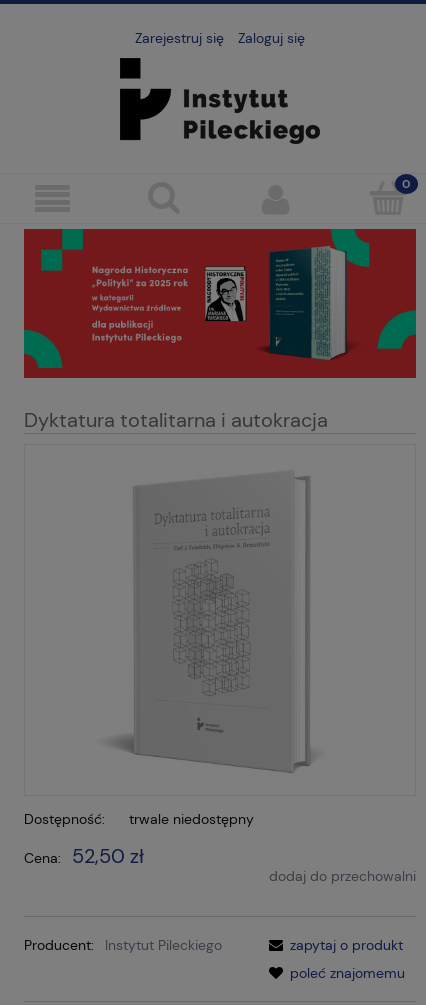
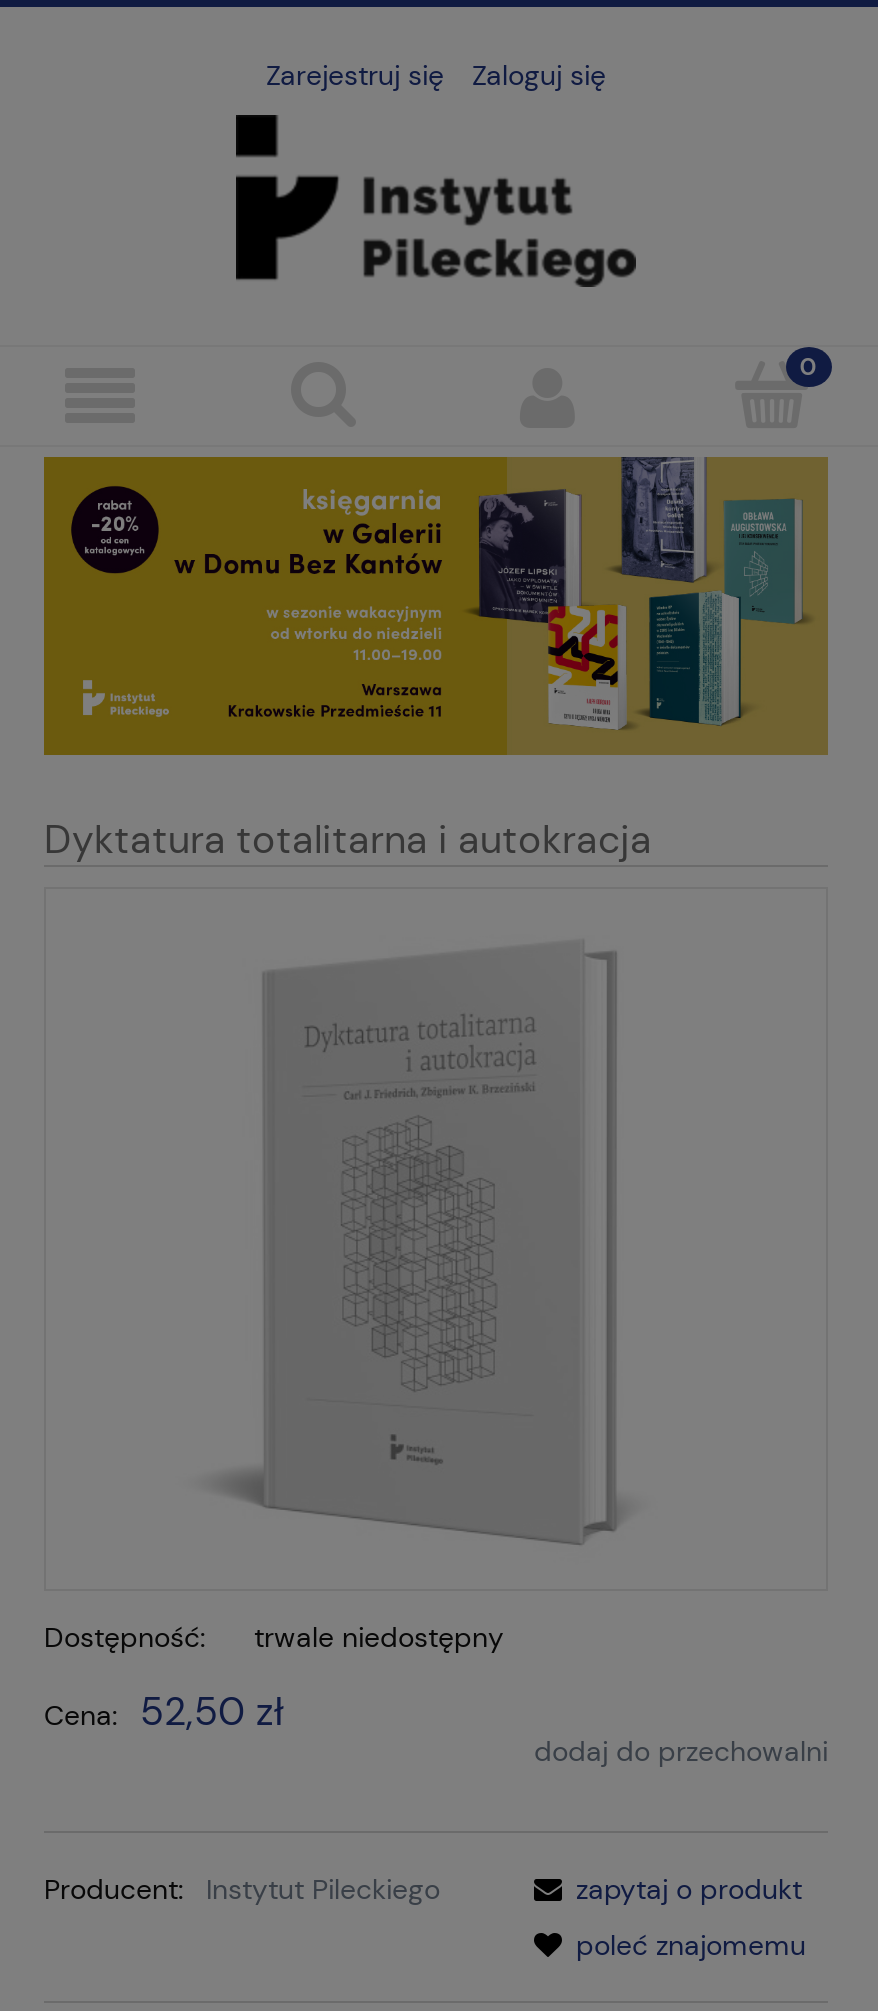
- [image]
+ [image]
